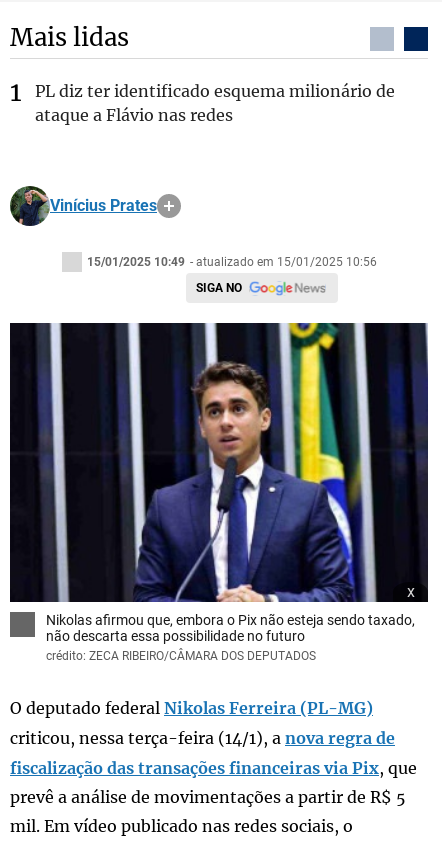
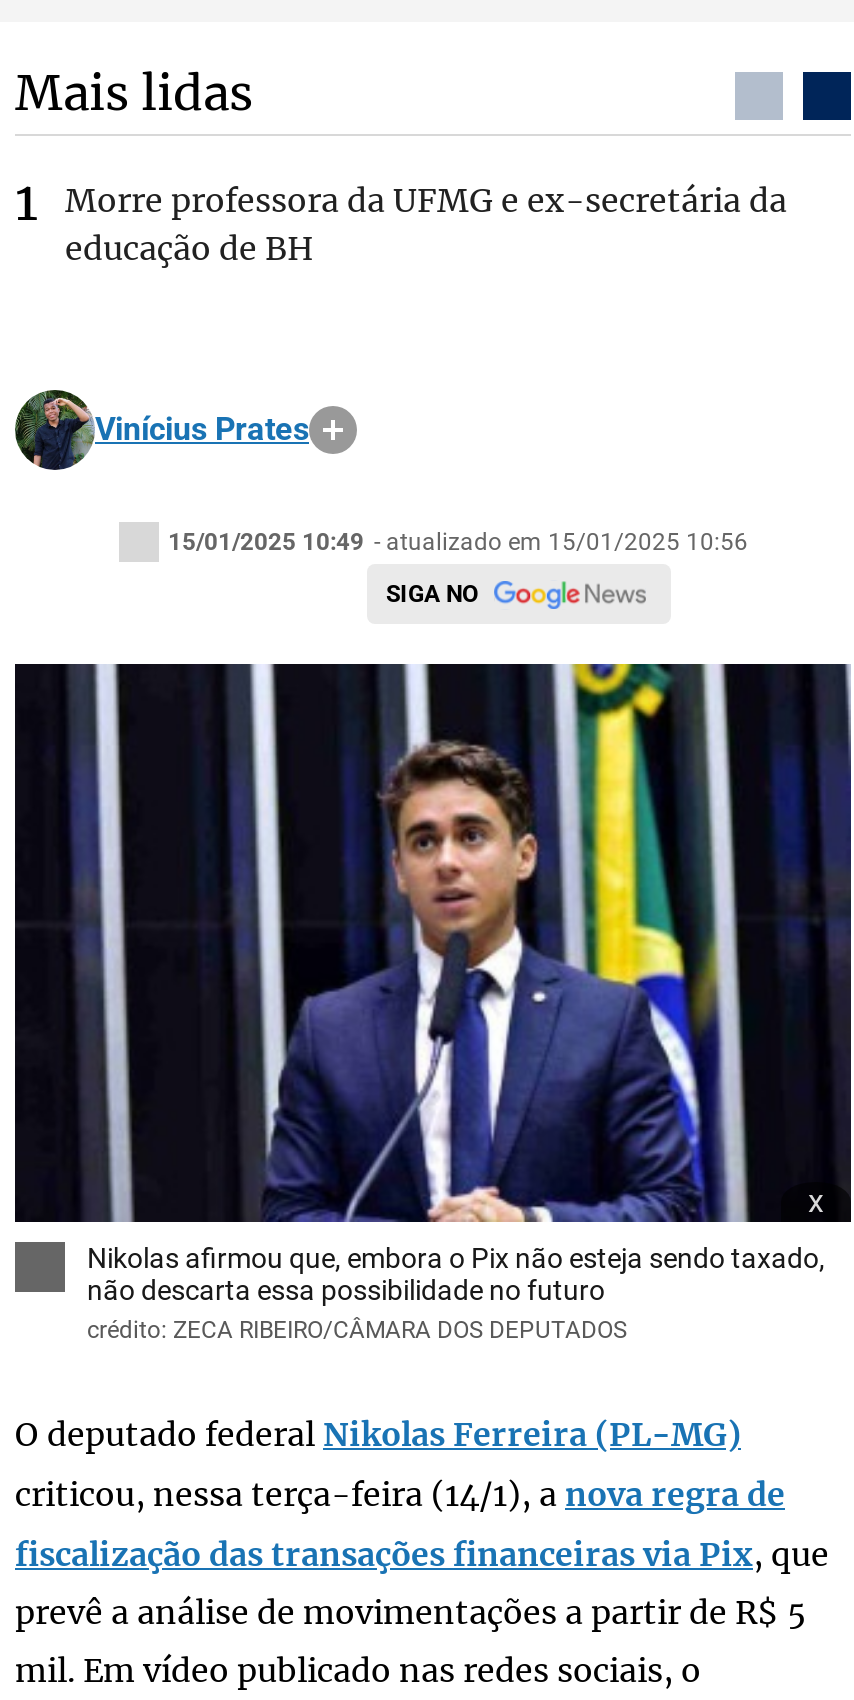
- PL diz ter identificado esquema milionário de
- ataque a Flávio nas redes
+ Morre professora da UFMG e ex-secretária da
+ educação de BH
